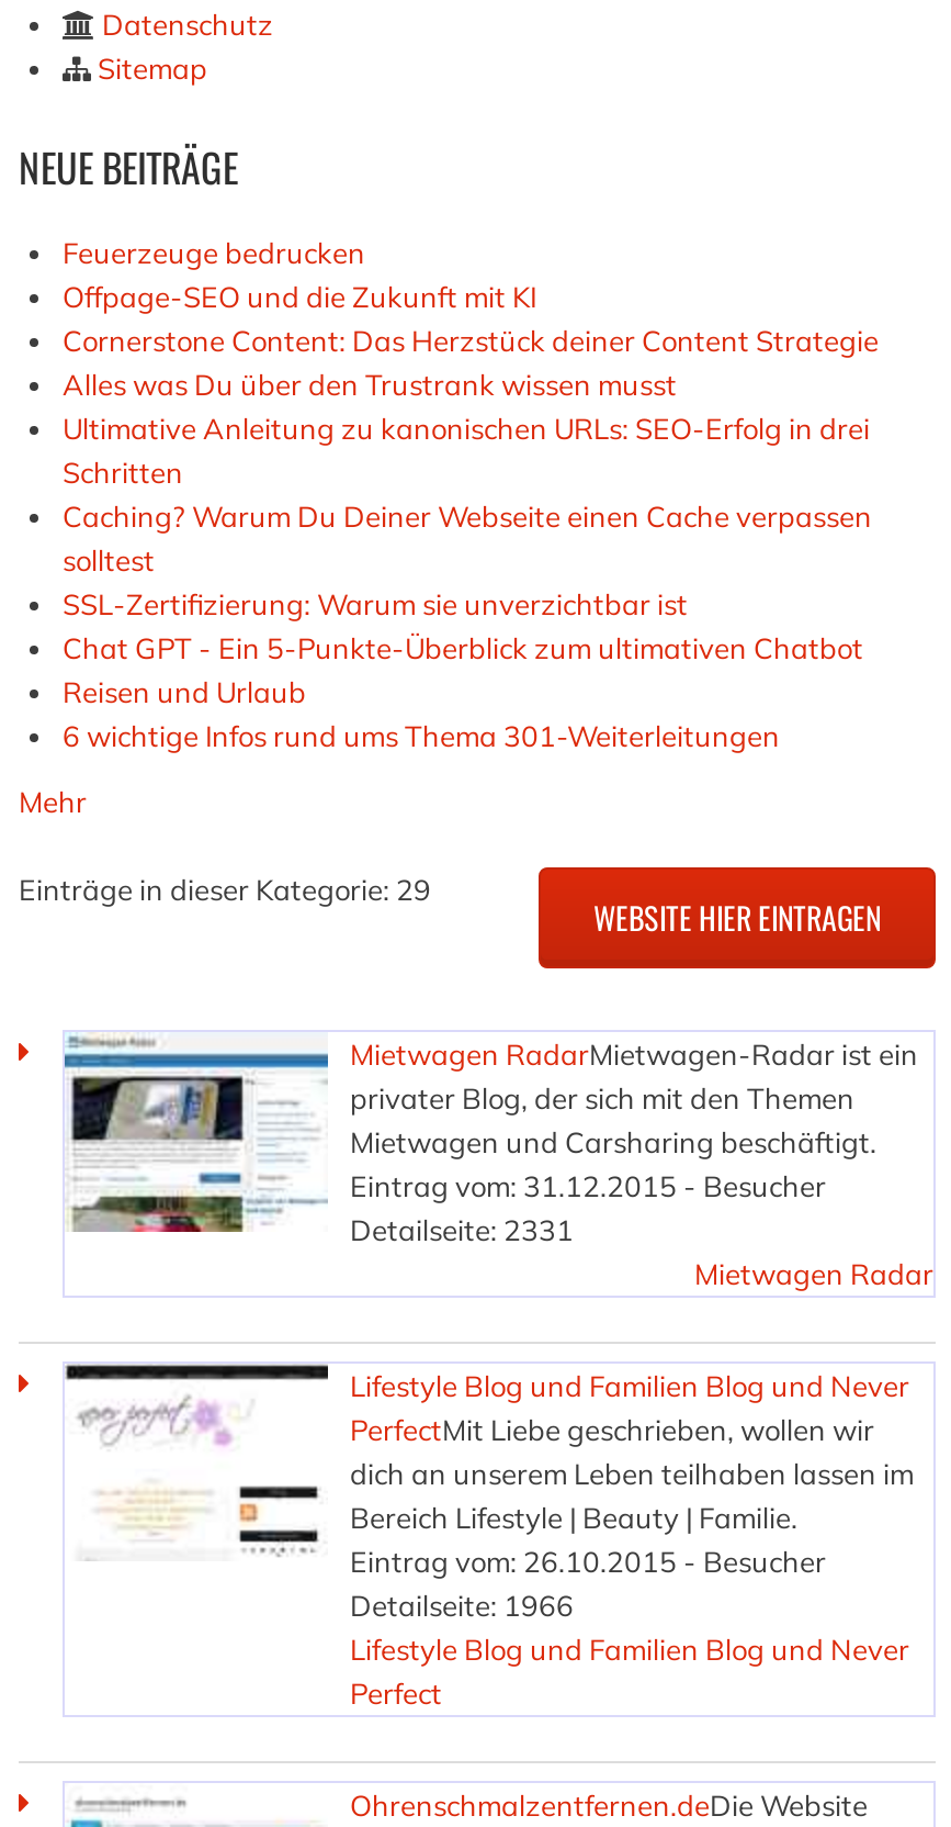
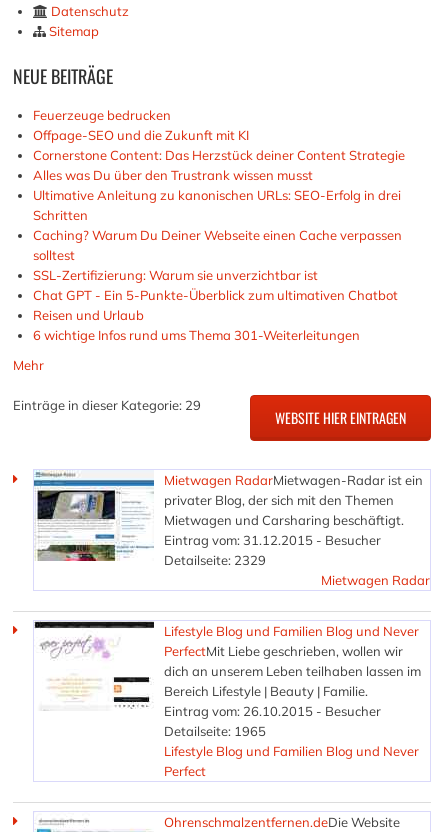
- Detailseite: 2331
+ Detailseite: 2329

- Detailseite: 1966
+ Detailseite: 1965
